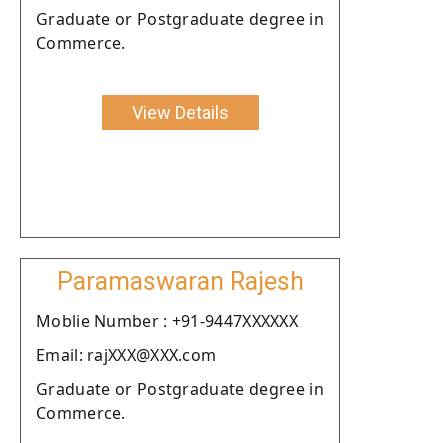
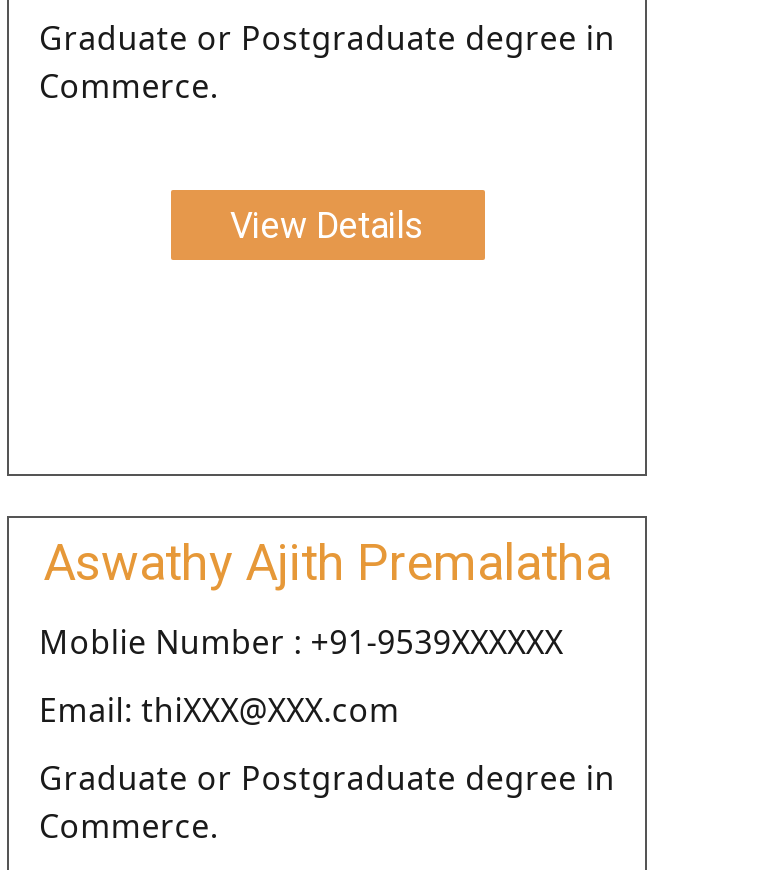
- Paramaswaran Rajesh
+ Aswathy Ajith Premalatha

- Moblie Number : +91-9447XXXXXX
+ Moblie Number : +91-9539XXXXXX

- Email: rajXXX@XXX.com
+ Email: thiXXX@XXX.com
